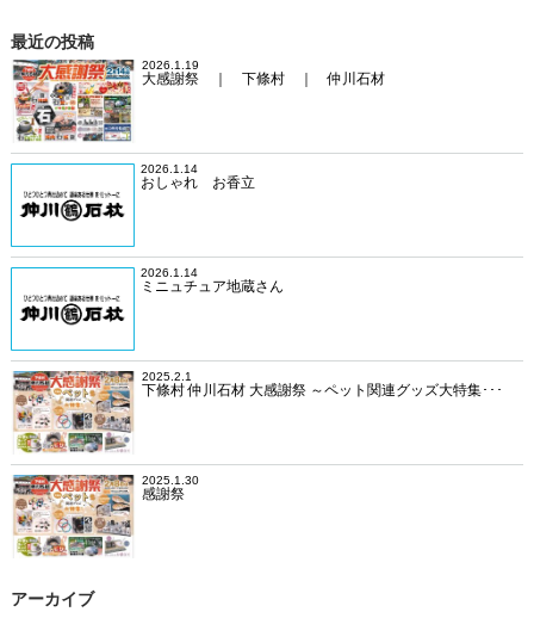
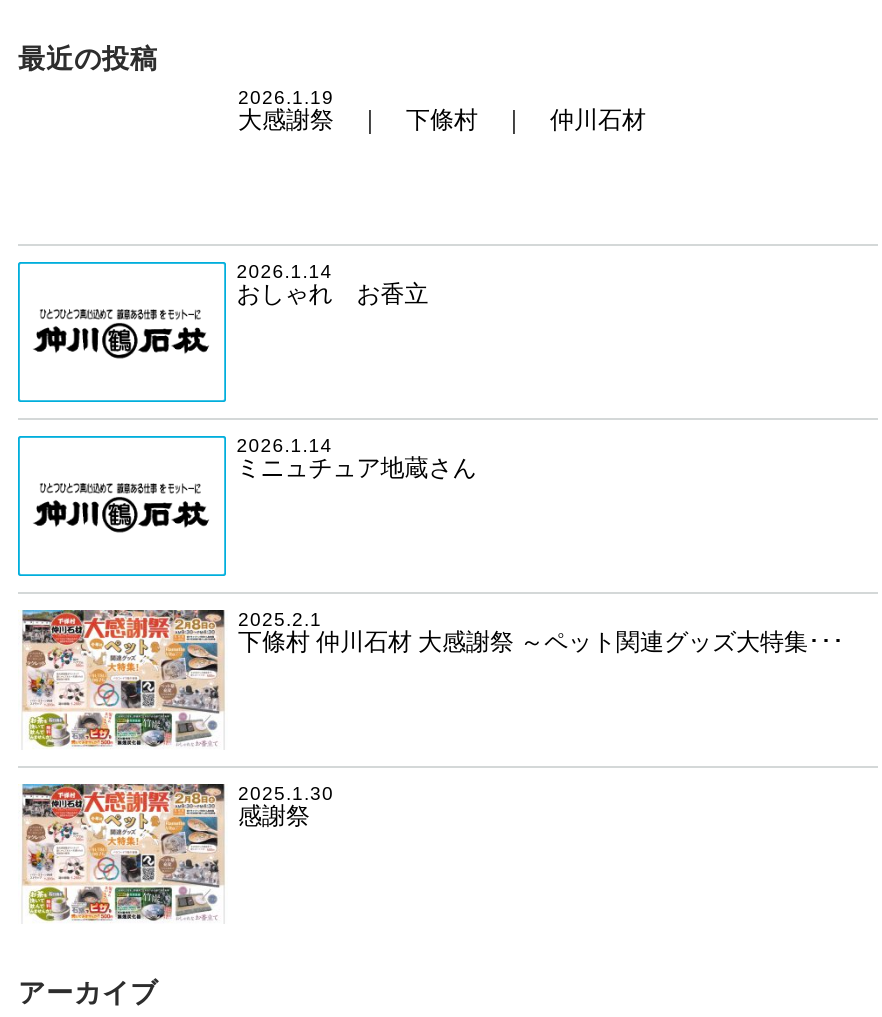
- [image]
